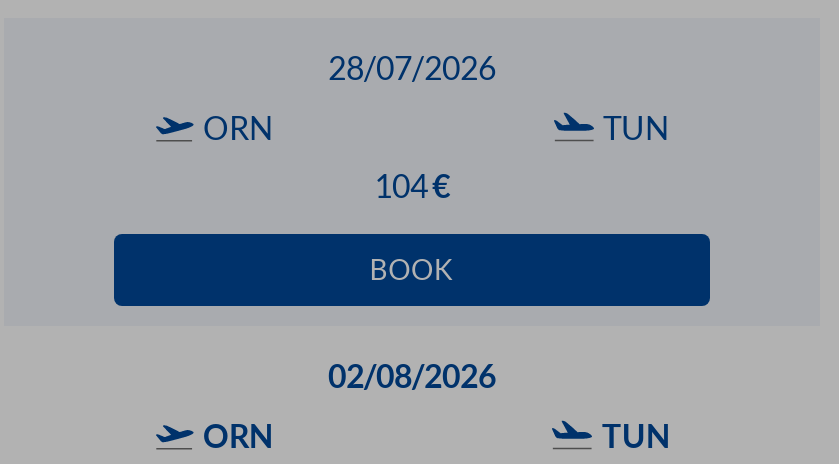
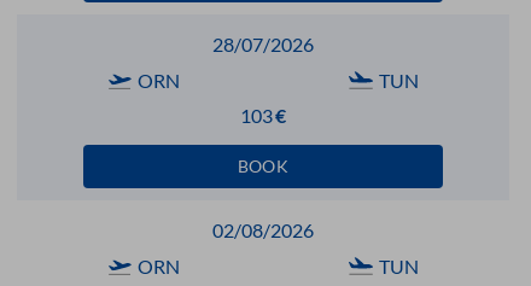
- 104 €
+ 103 €
